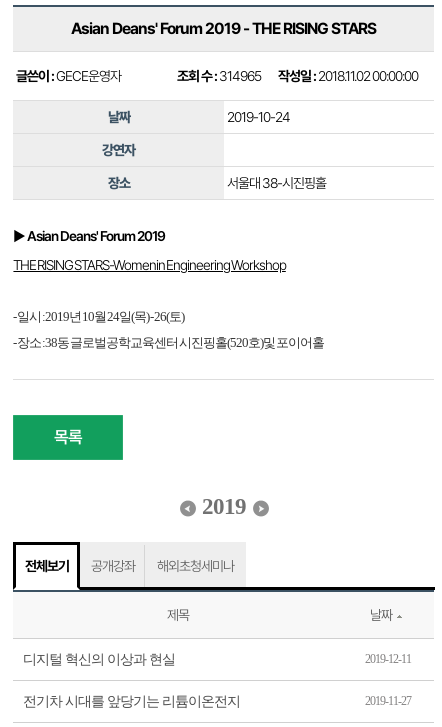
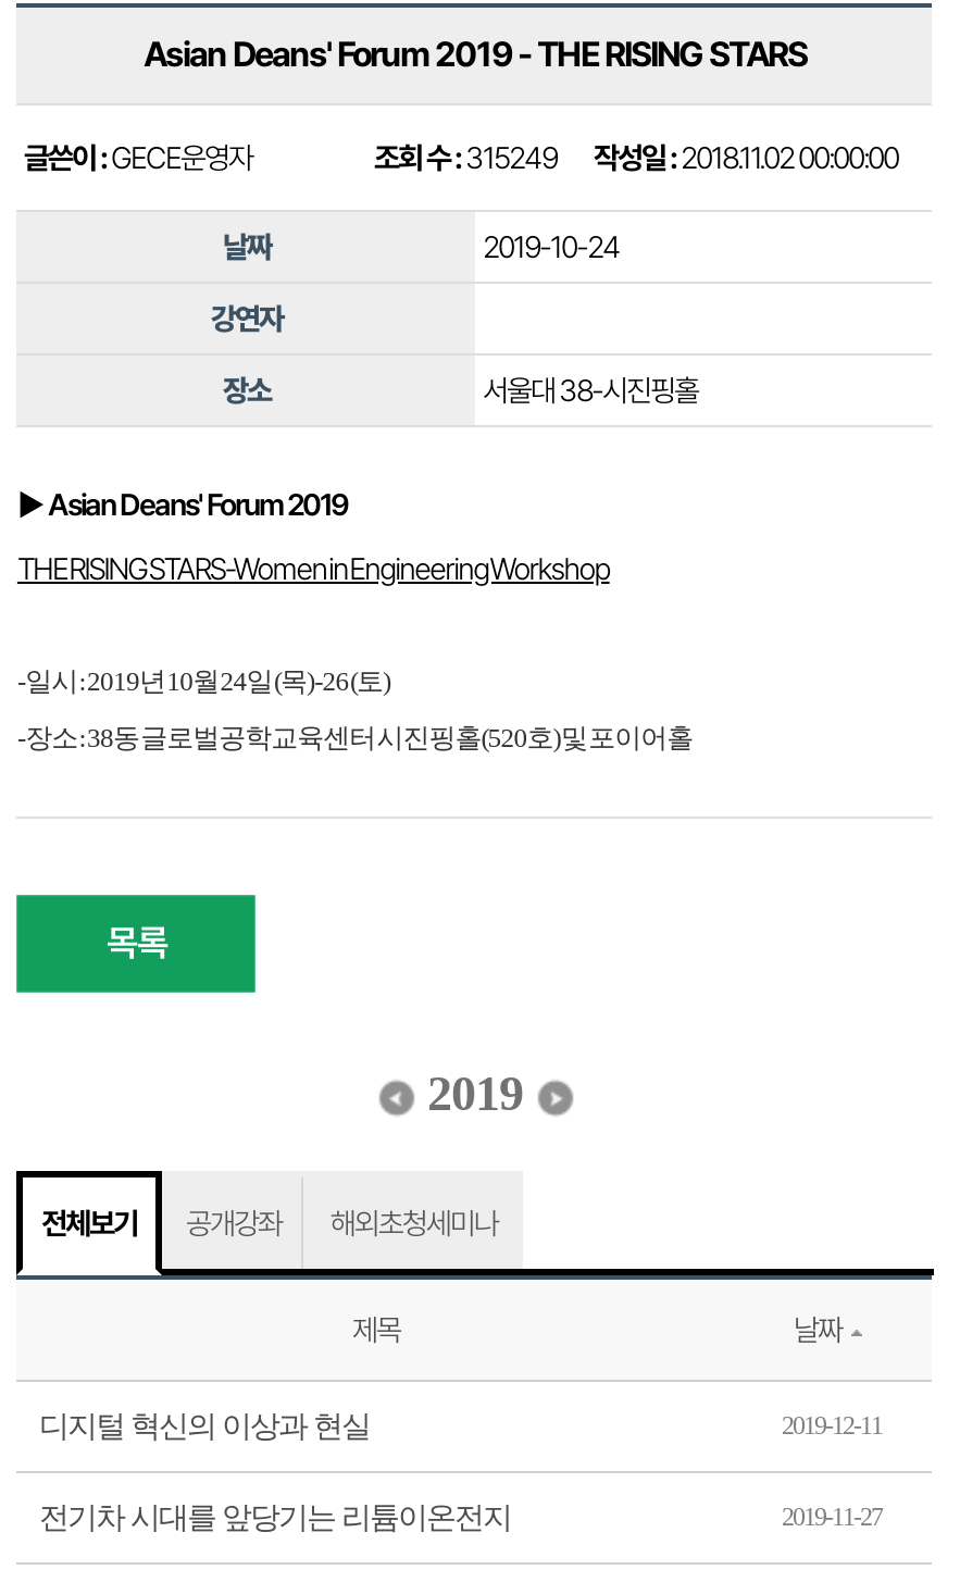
- 조회 수 : 314965 작성일 : 2018.11.02 00:00:00
+ 조회 수 : 315249 작성일 : 2018.11.02 00:00:00
